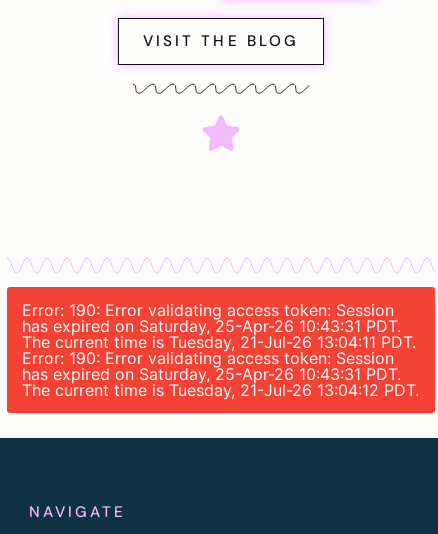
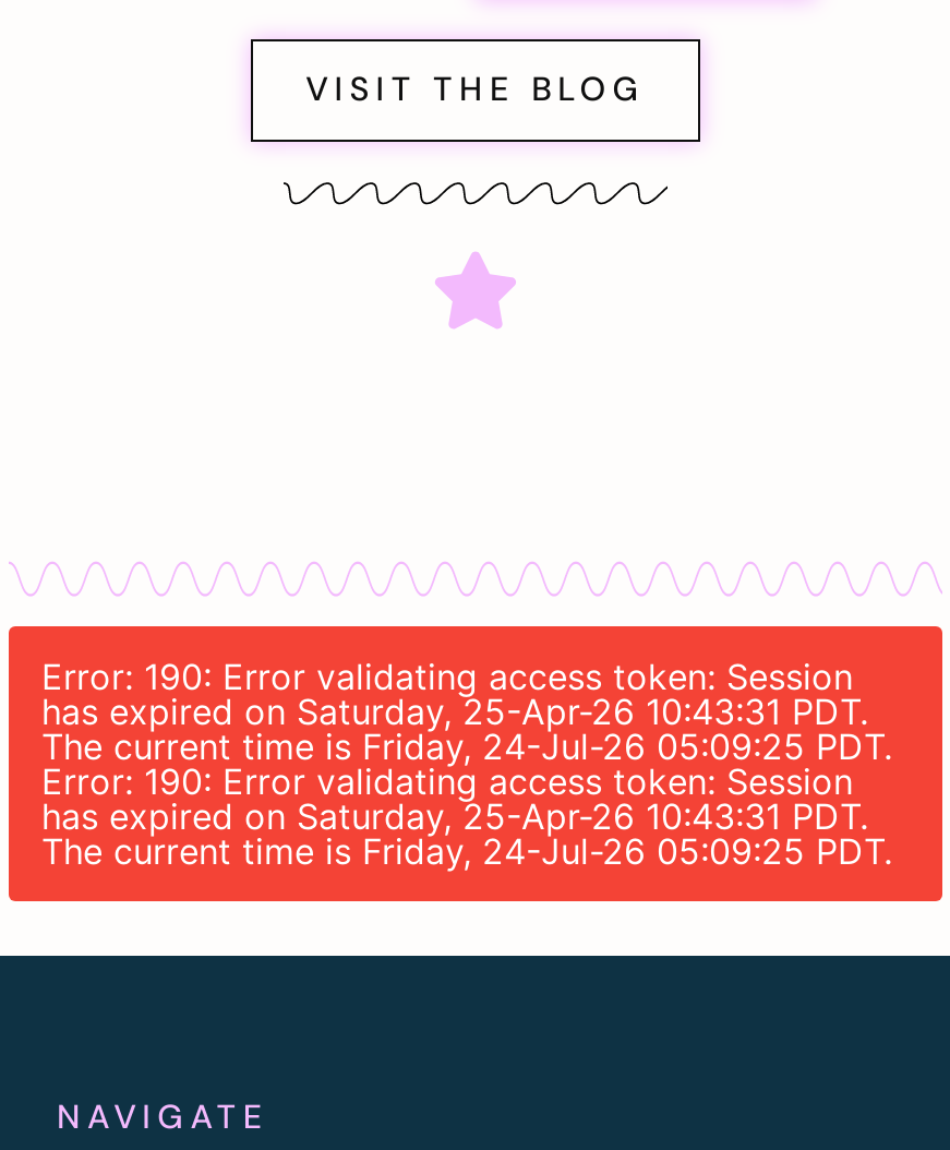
- The current time is Tuesday, 21-Jul-26 13:04:11 PDT.
+ The current time is Friday, 24-Jul-26 05:09:25 PDT.

- The current time is Tuesday, 21-Jul-26 13:04:12 PDT.
+ The current time is Friday, 24-Jul-26 05:09:25 PDT.
